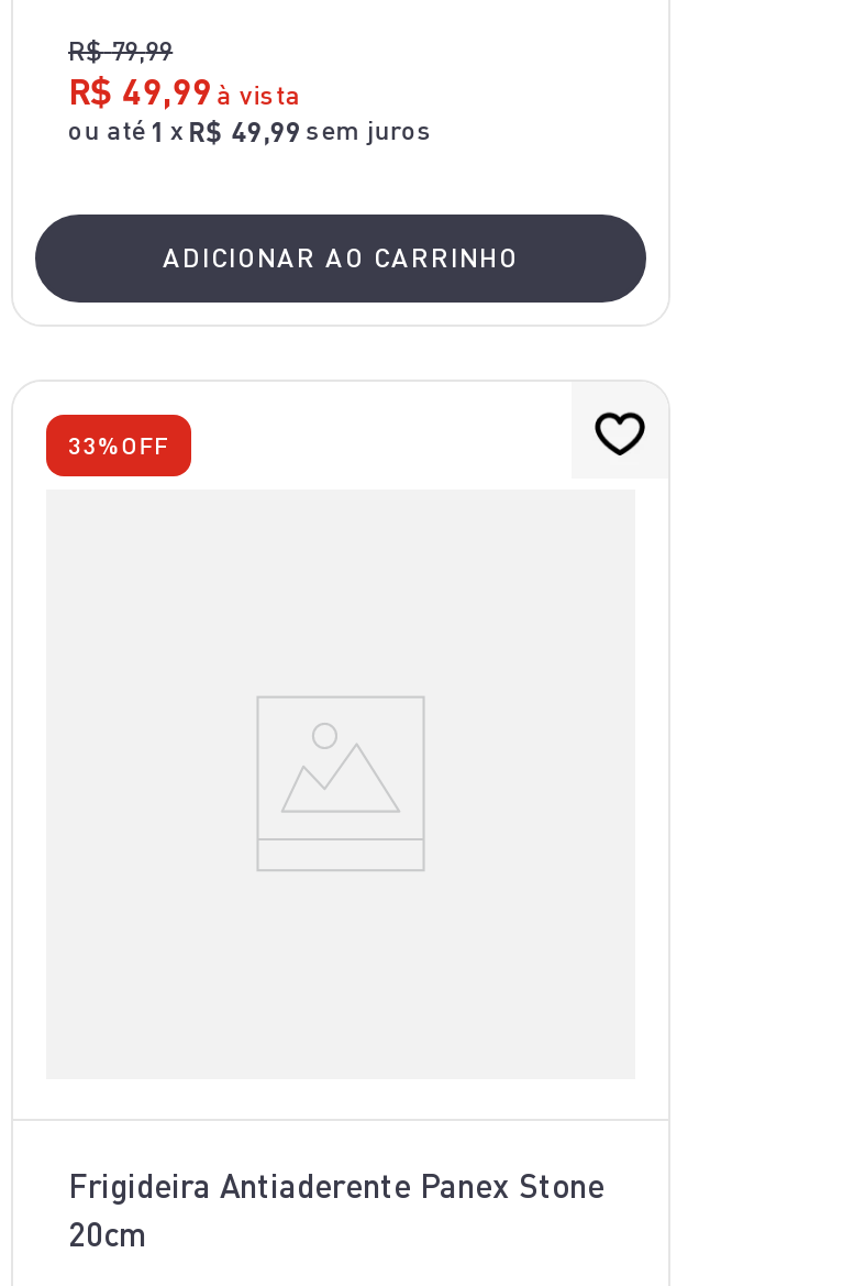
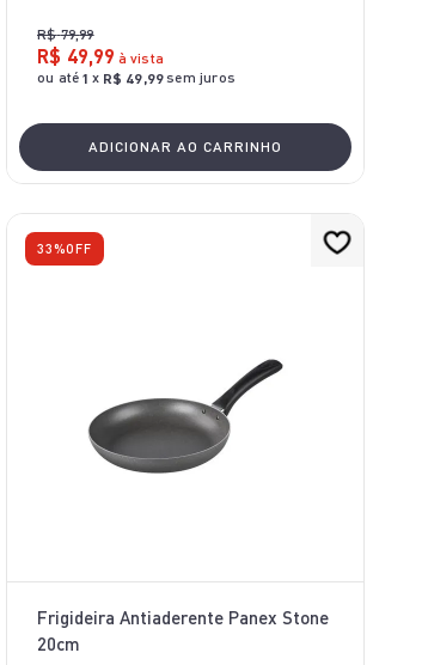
+ [image]
